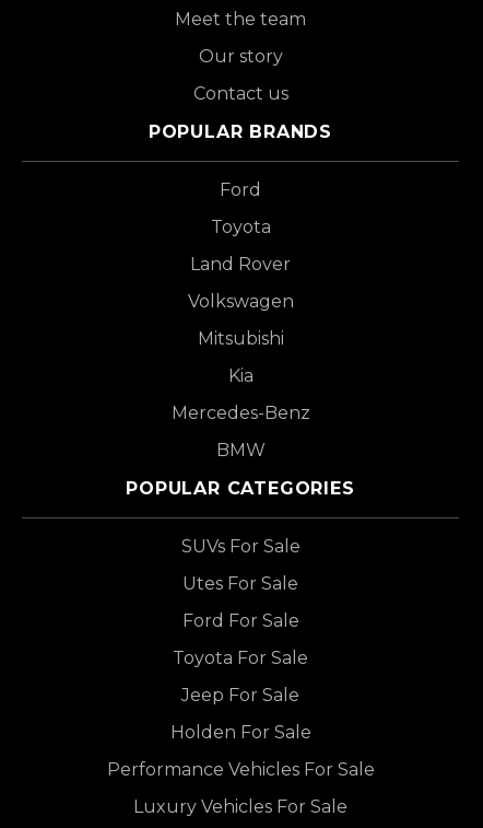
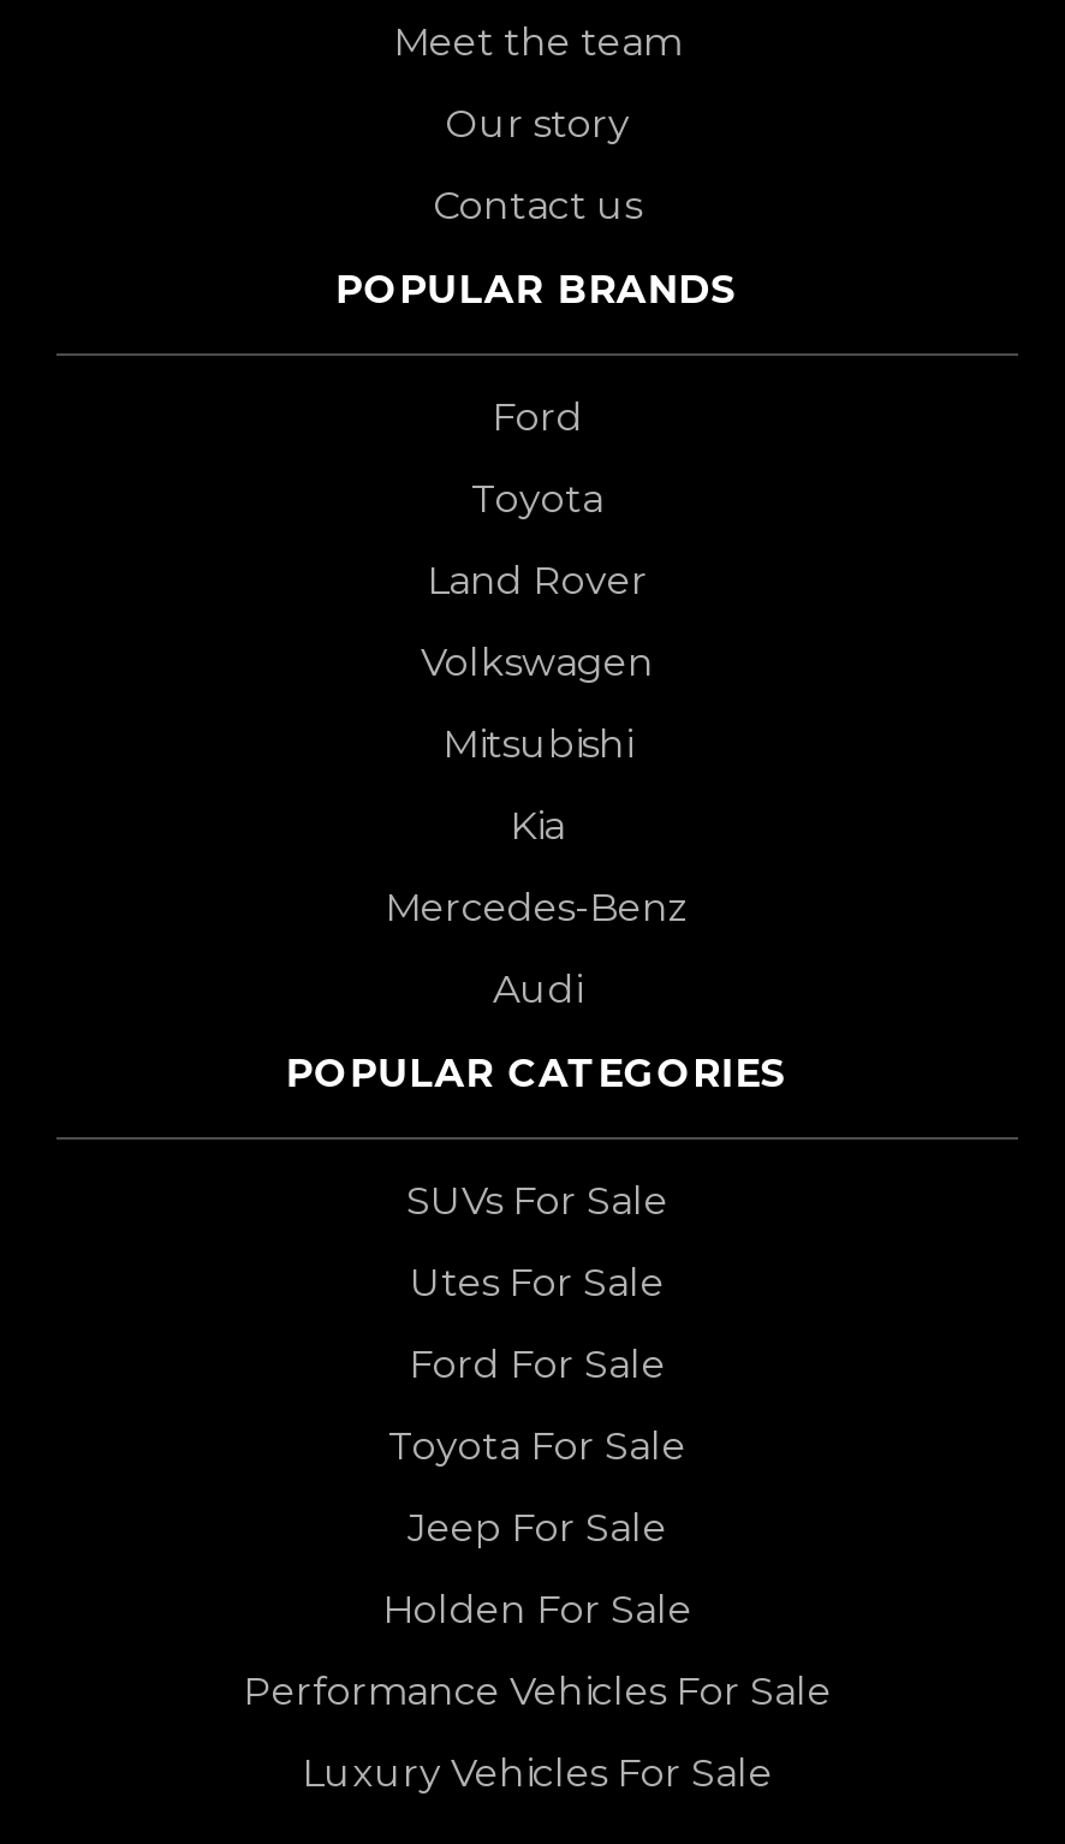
- BMW
+ Audi
